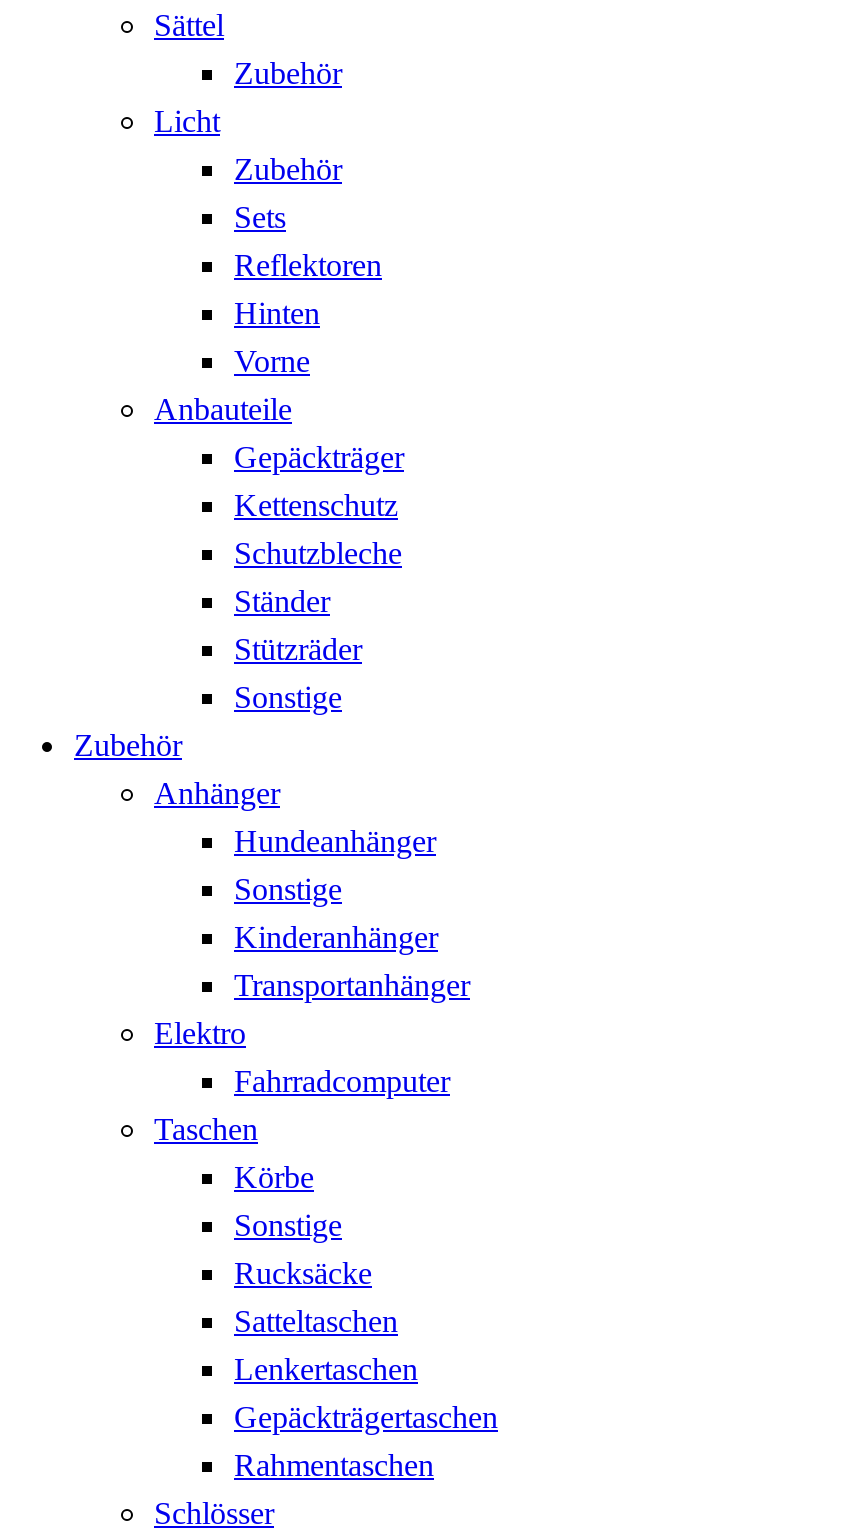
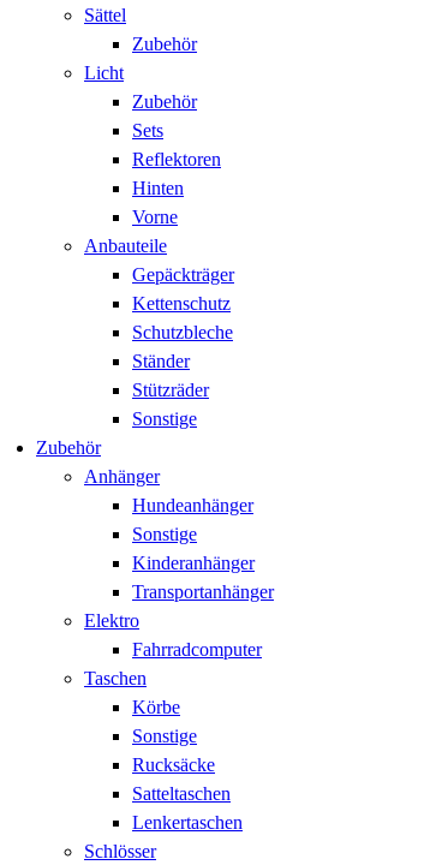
- Gepäckträgertaschen
- Rahmentaschen
